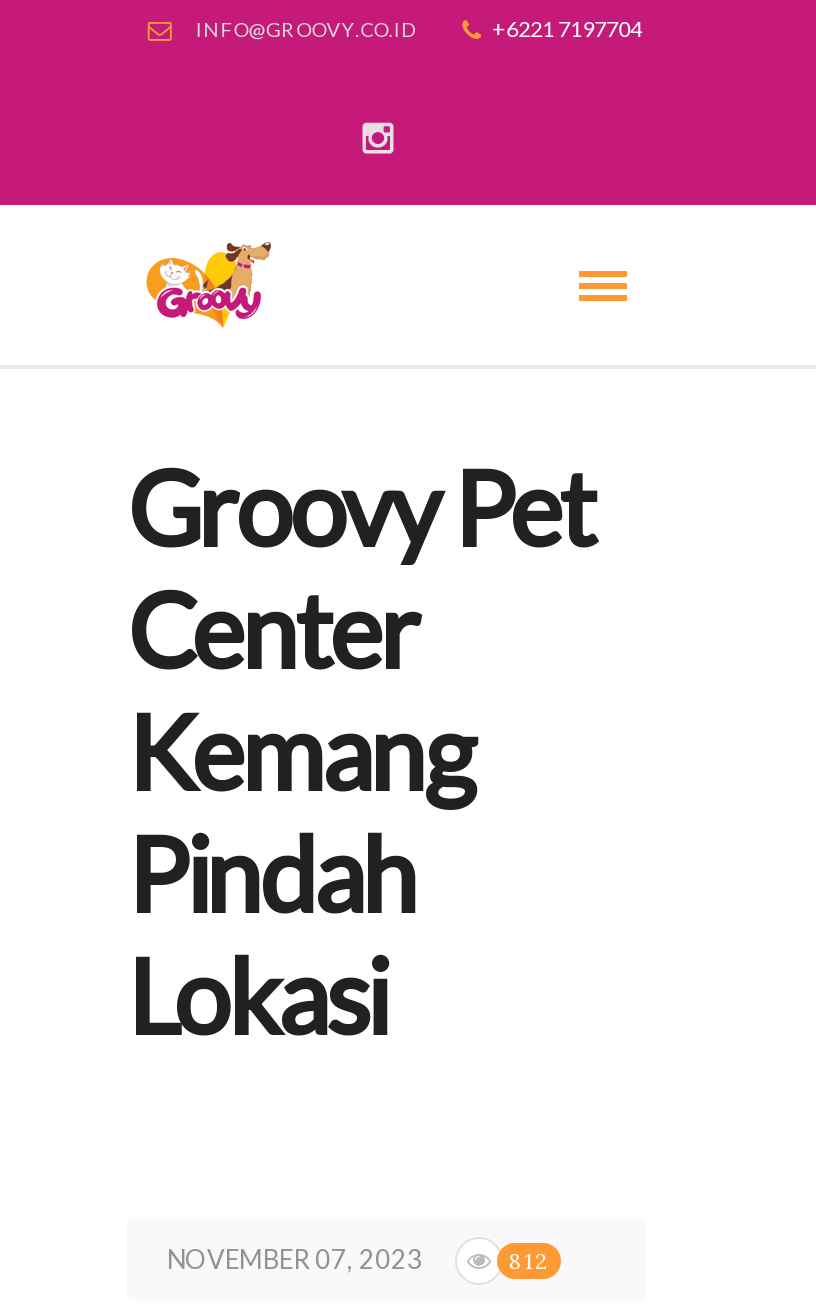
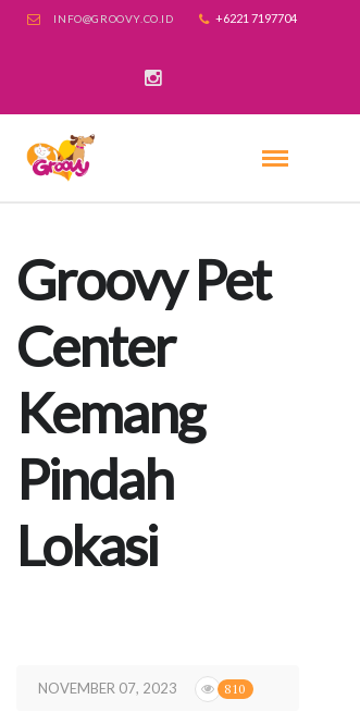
- 812
+ 810
